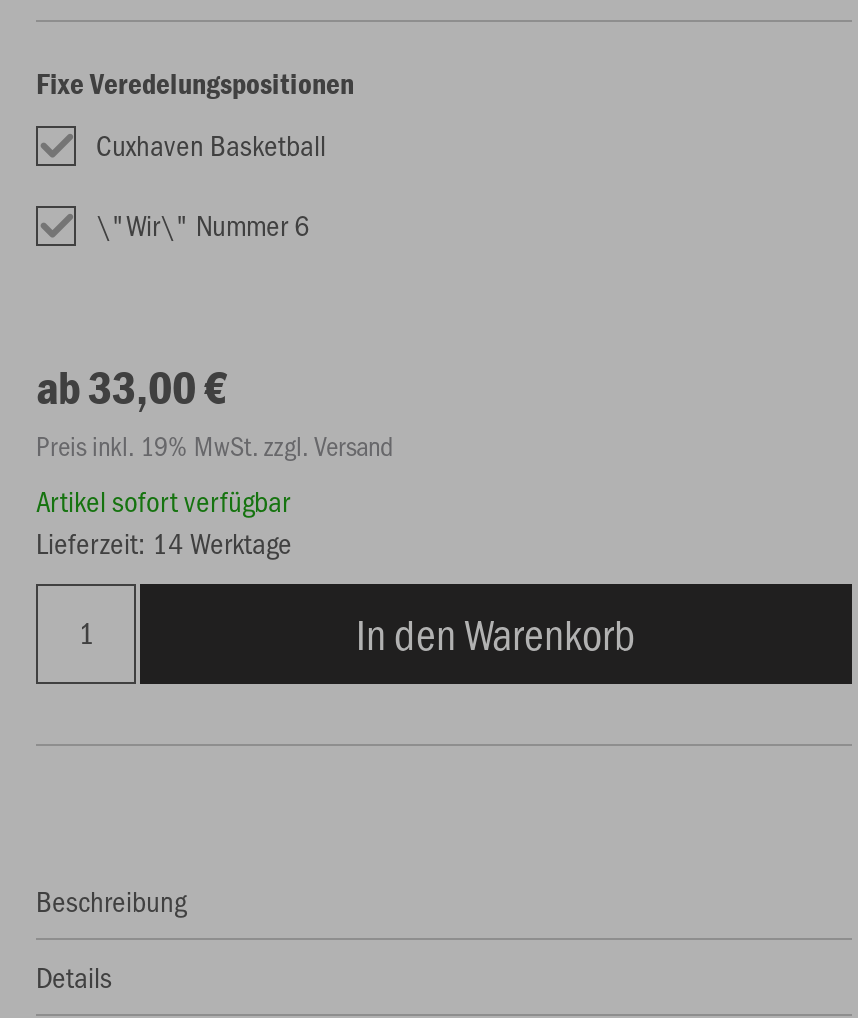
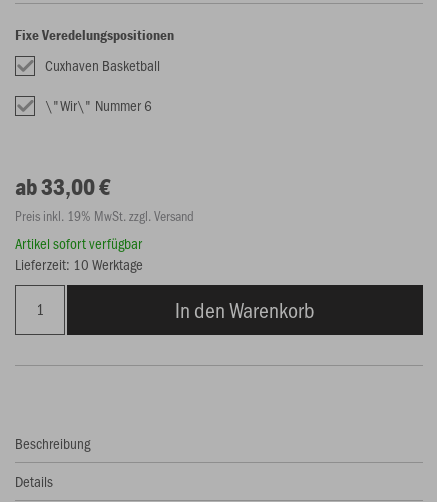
- Lieferzeit: 14 Werktage
+ Lieferzeit: 10 Werktage
